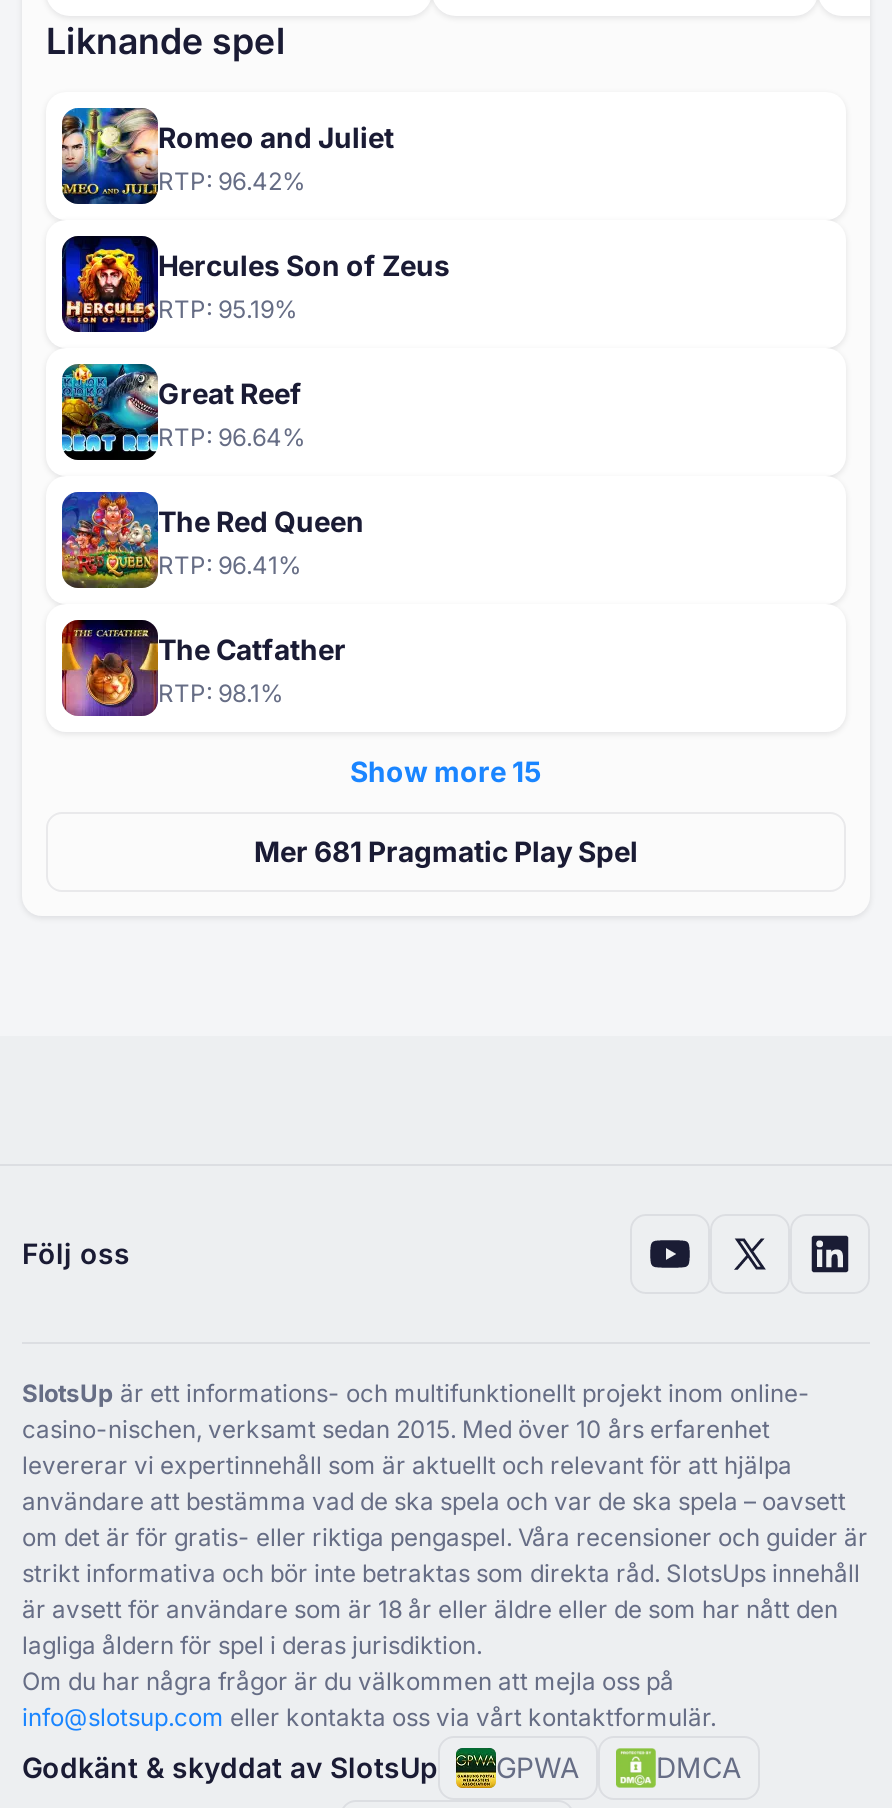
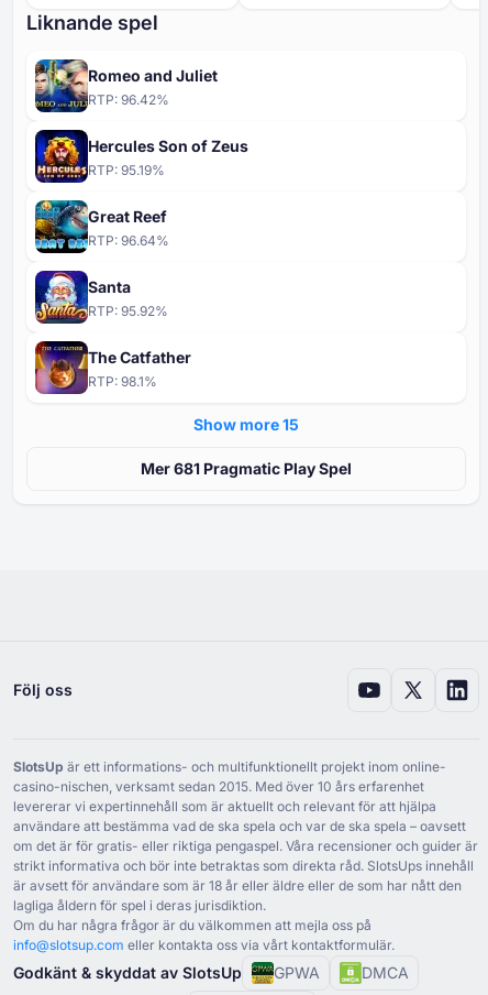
- [image]
- The Red Queen
- RTP: 96.41%
+ [image]
+ Santa
+ RTP: 95.92%
